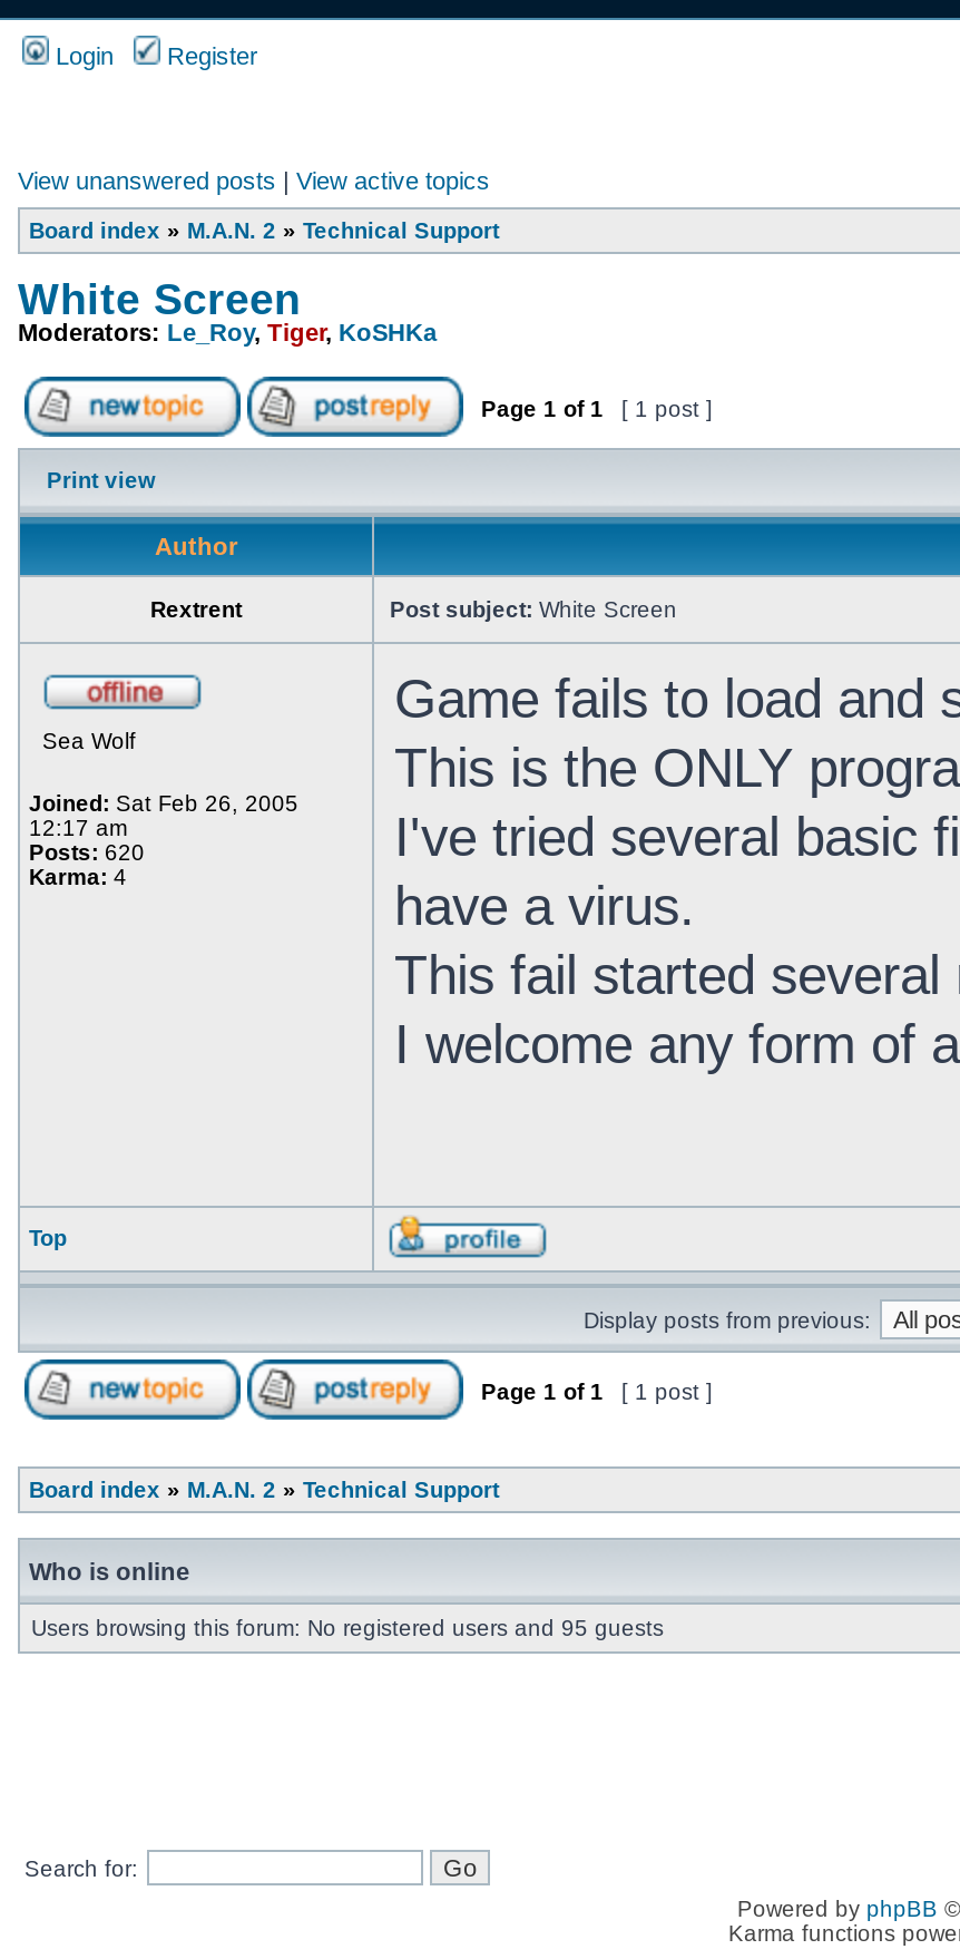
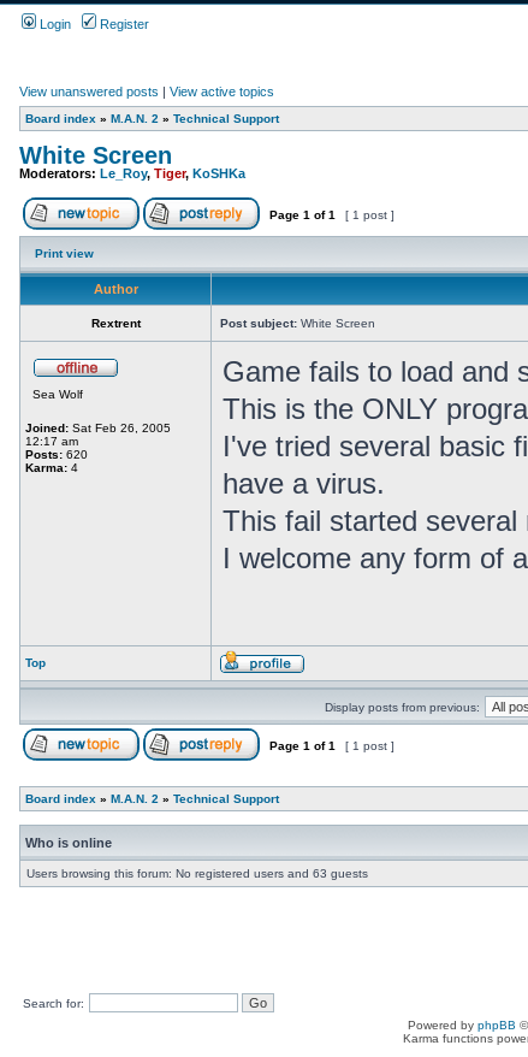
- Users browsing this forum: No registered users and 95 guests
+ Users browsing this forum: No registered users and 63 guests
